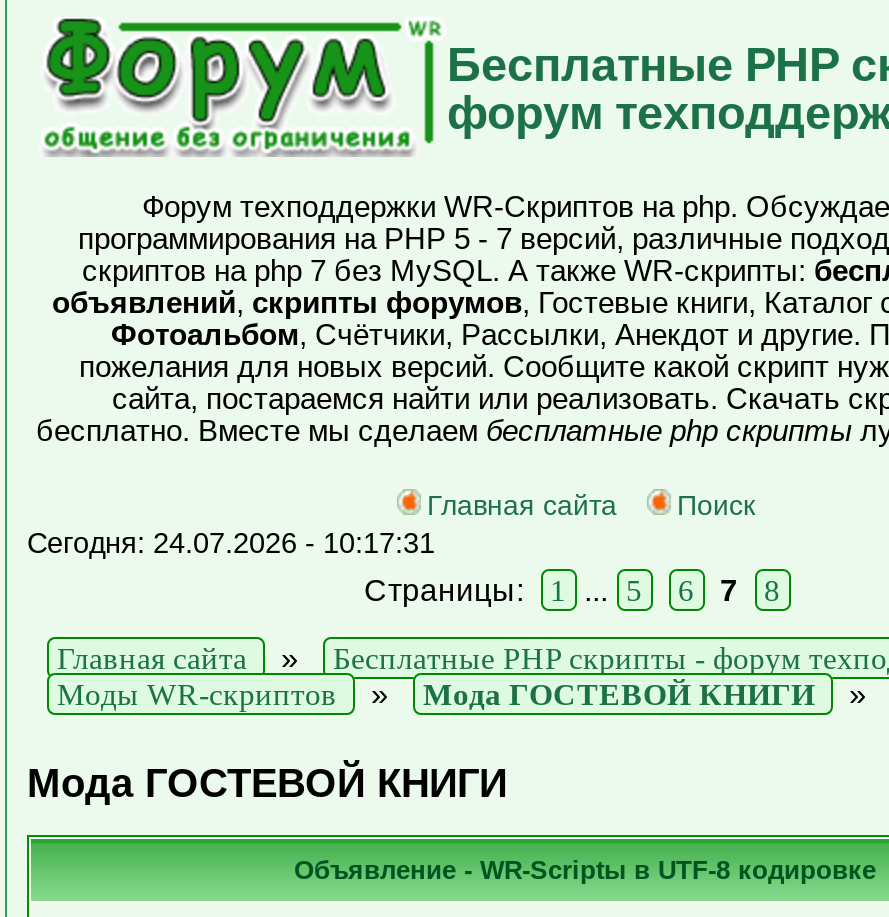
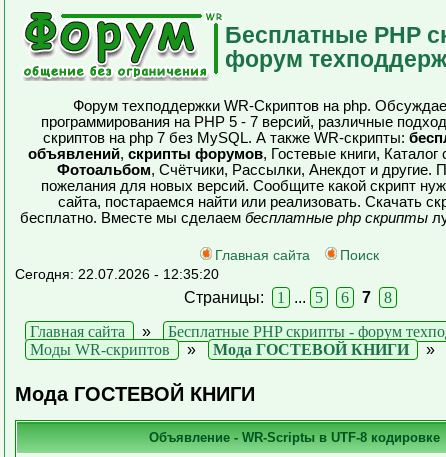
- Сегодня: 24.07.2026 - 10:17:31
+ Сегодня: 22.07.2026 - 12:35:20
